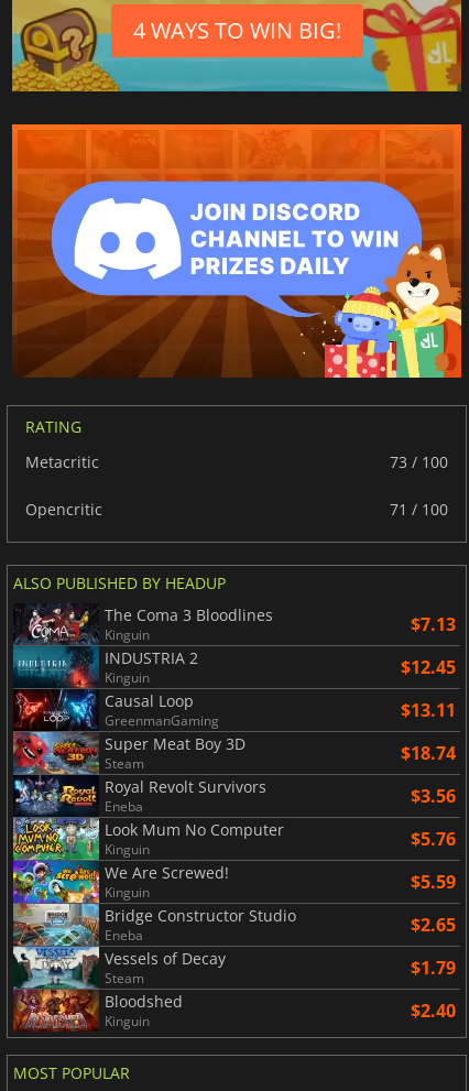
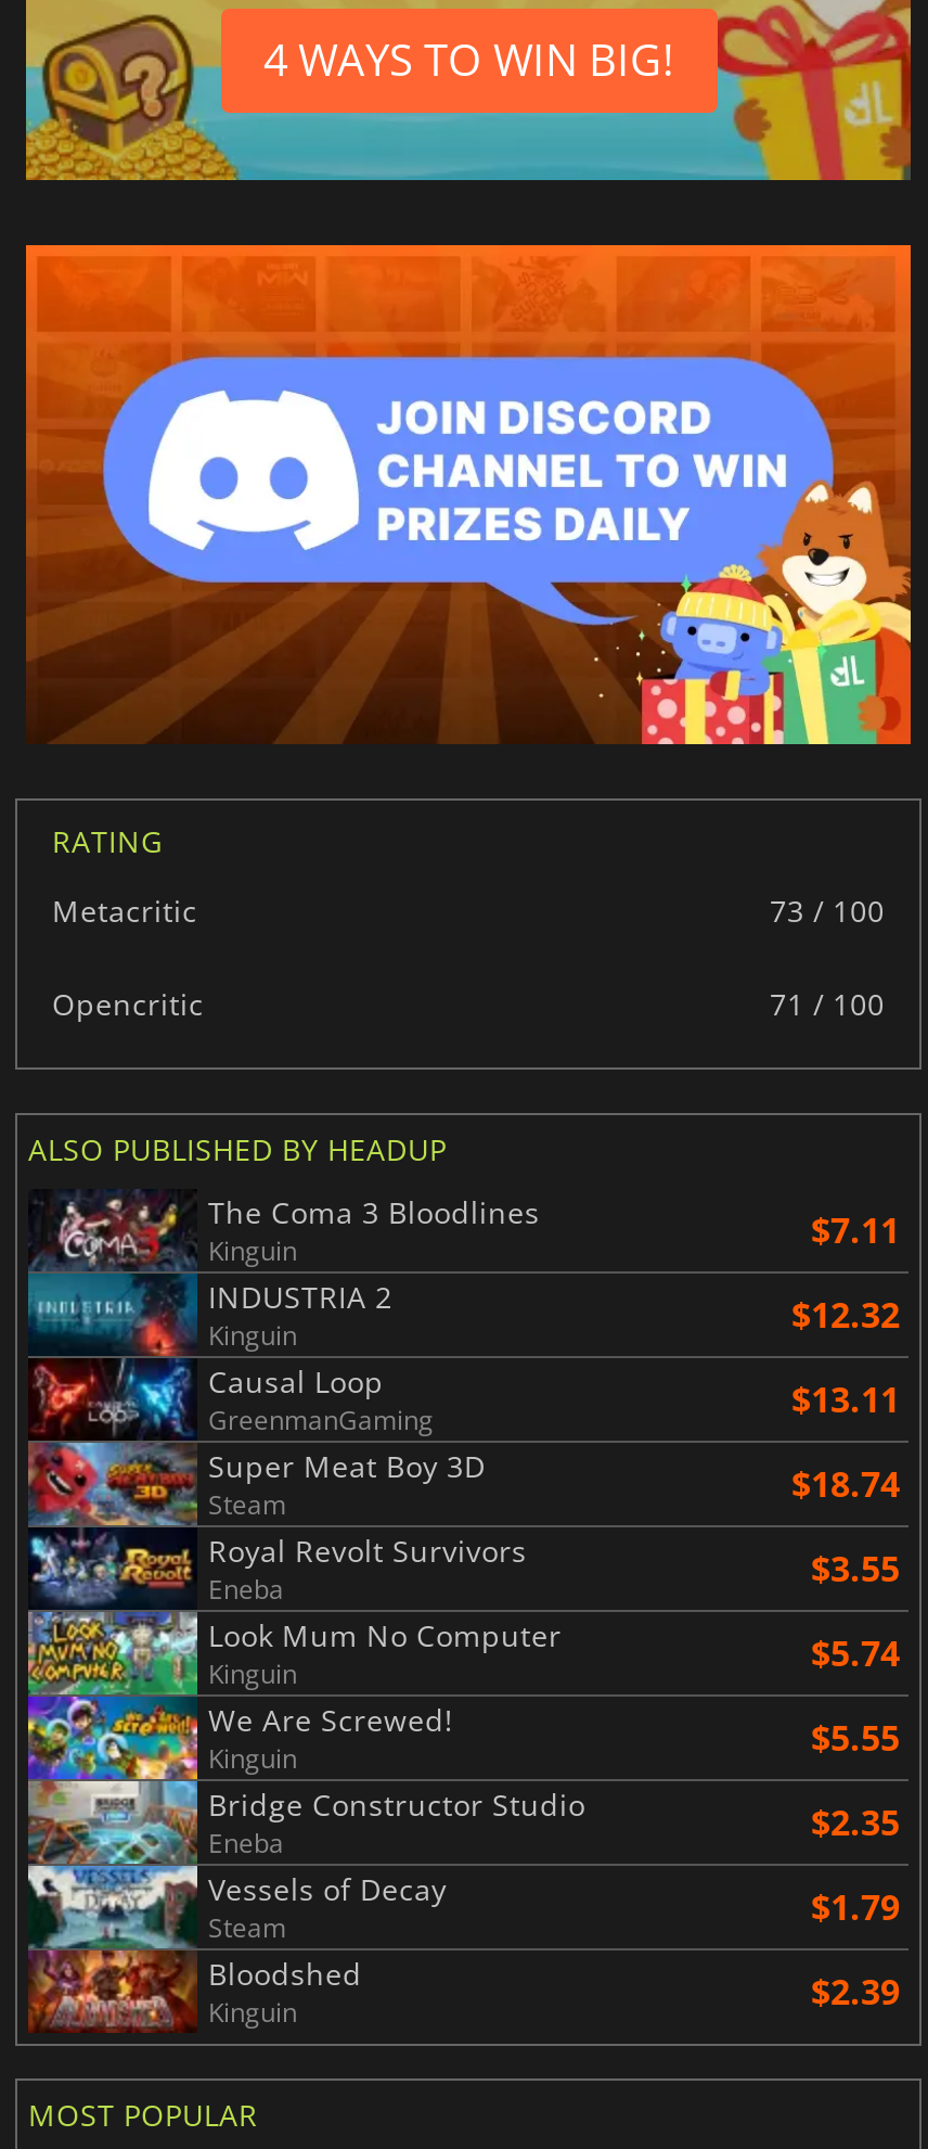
- $7.13
+ $7.11

- $12.45
+ $12.32

- $3.56
+ $3.55

- $5.76
+ $5.74

- $5.59
+ $5.55

- $2.65
+ $2.35

- $2.40
+ $2.39
